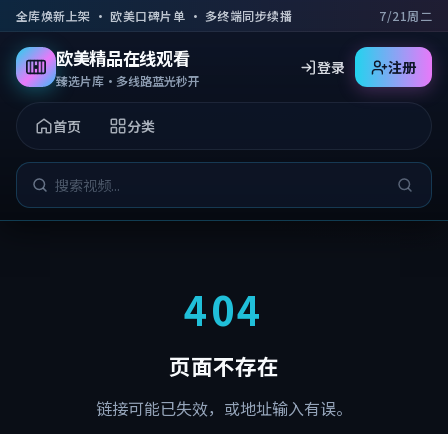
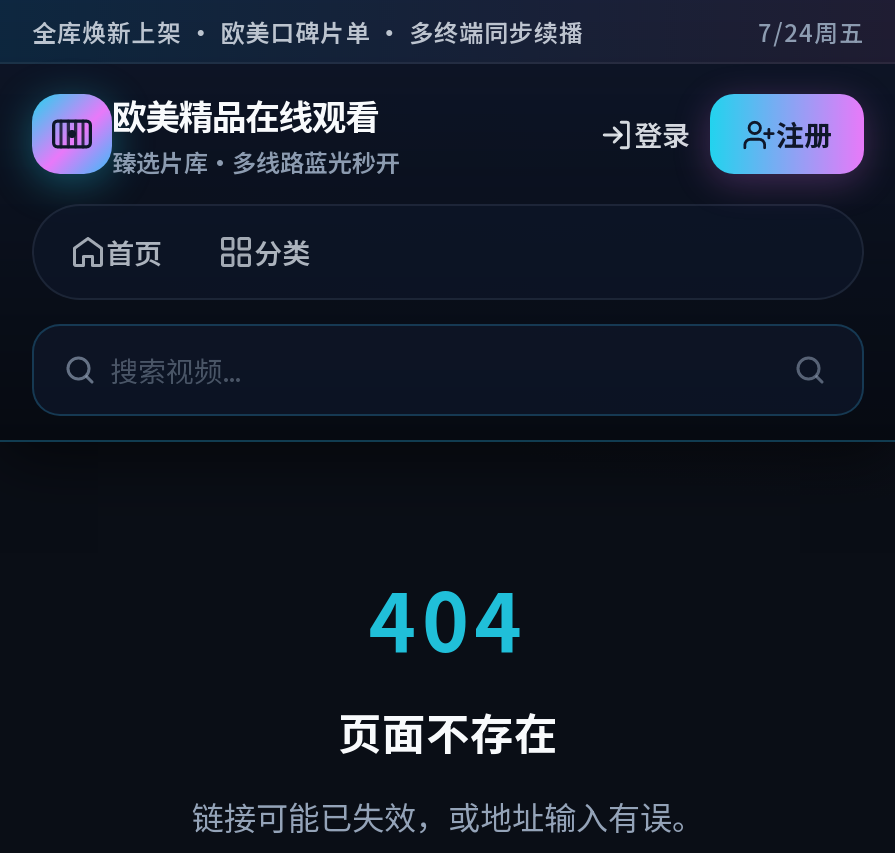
- 7/21周二
+ 7/24周五
